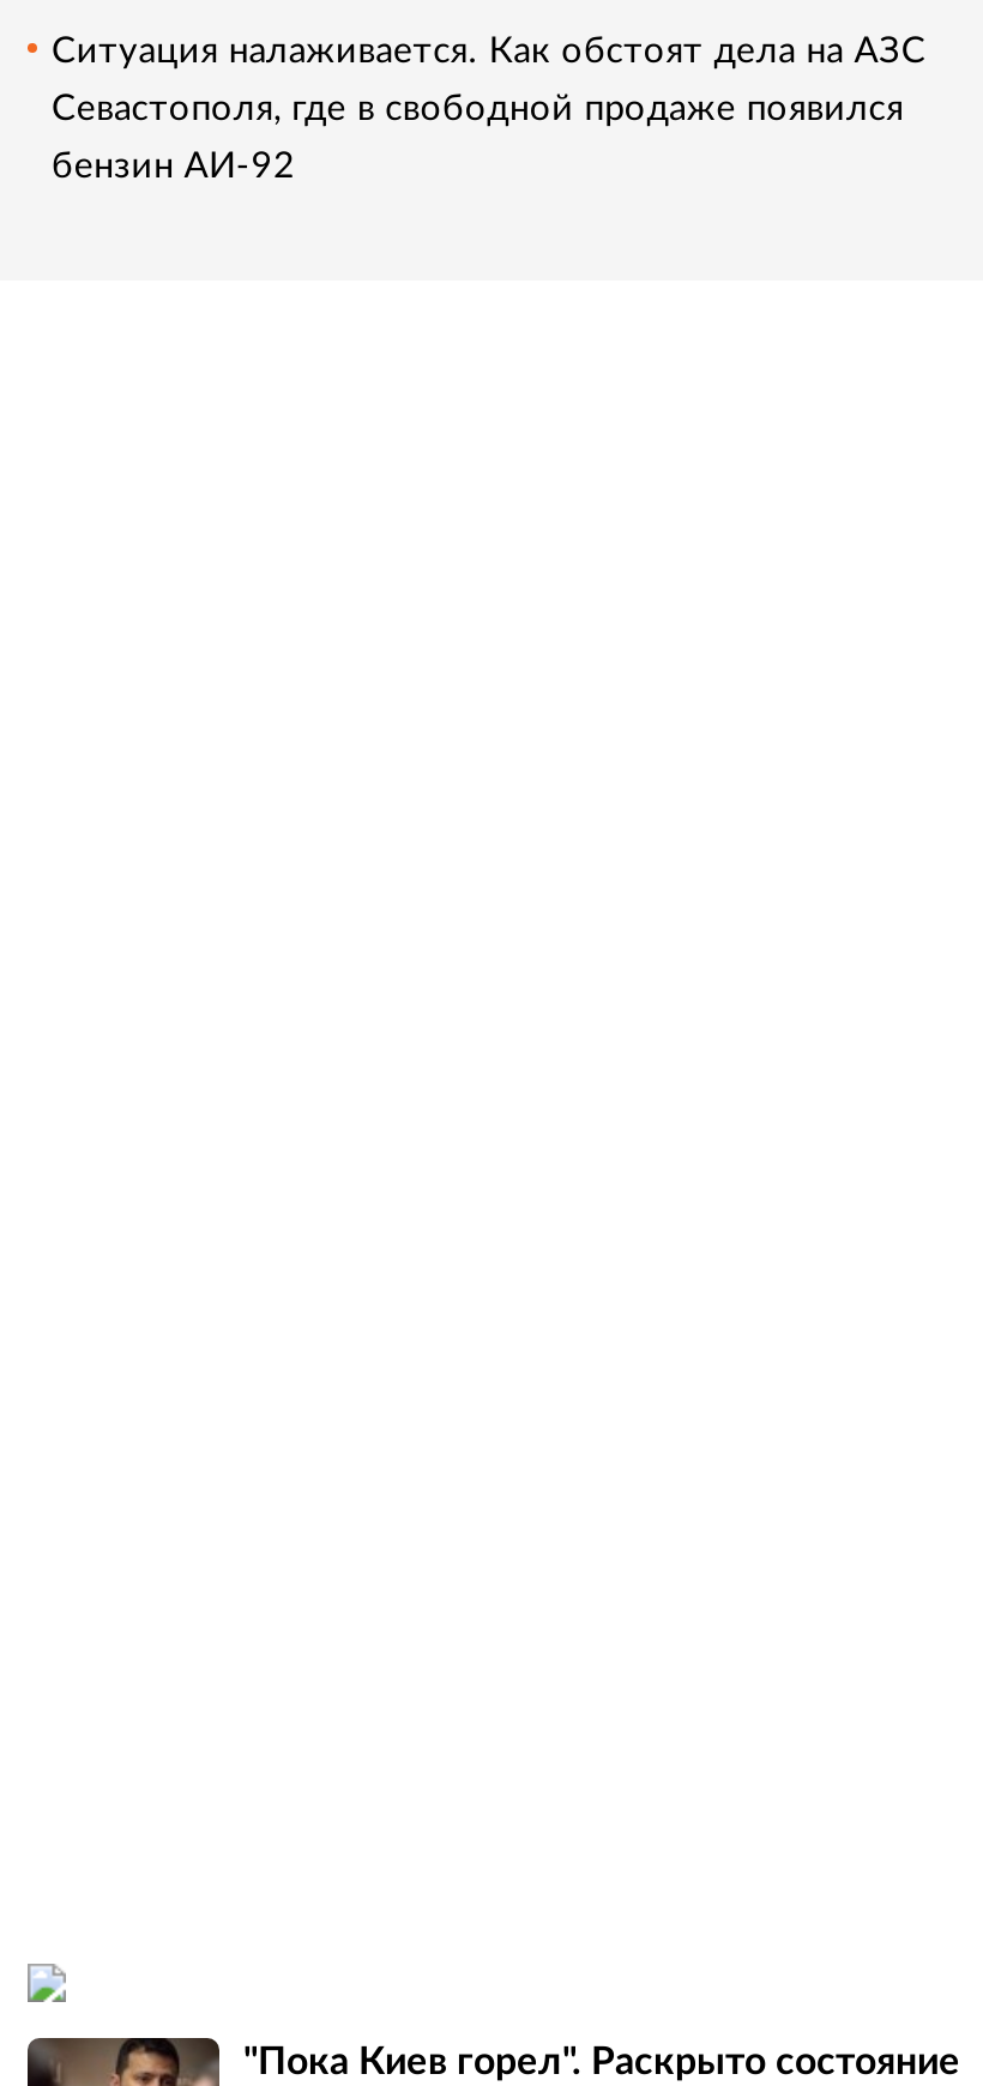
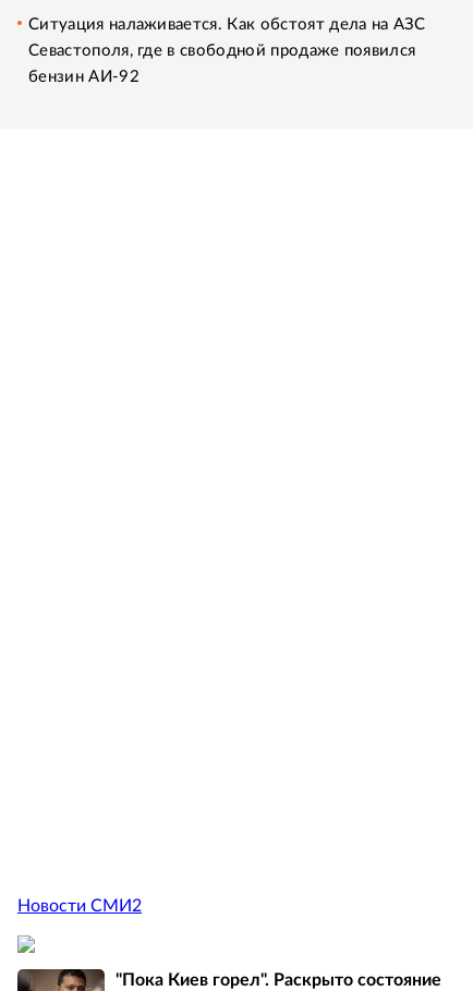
+ Новости СМИ2
